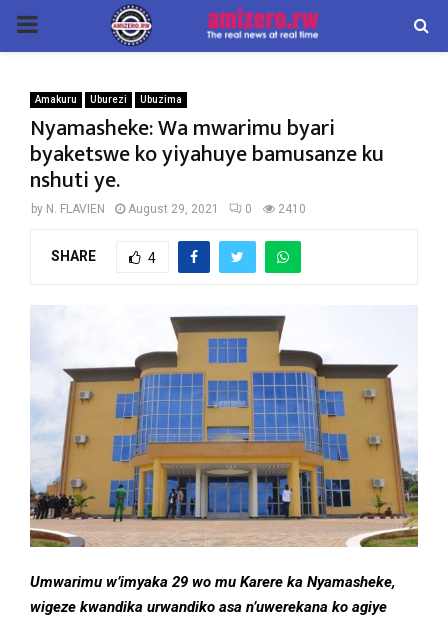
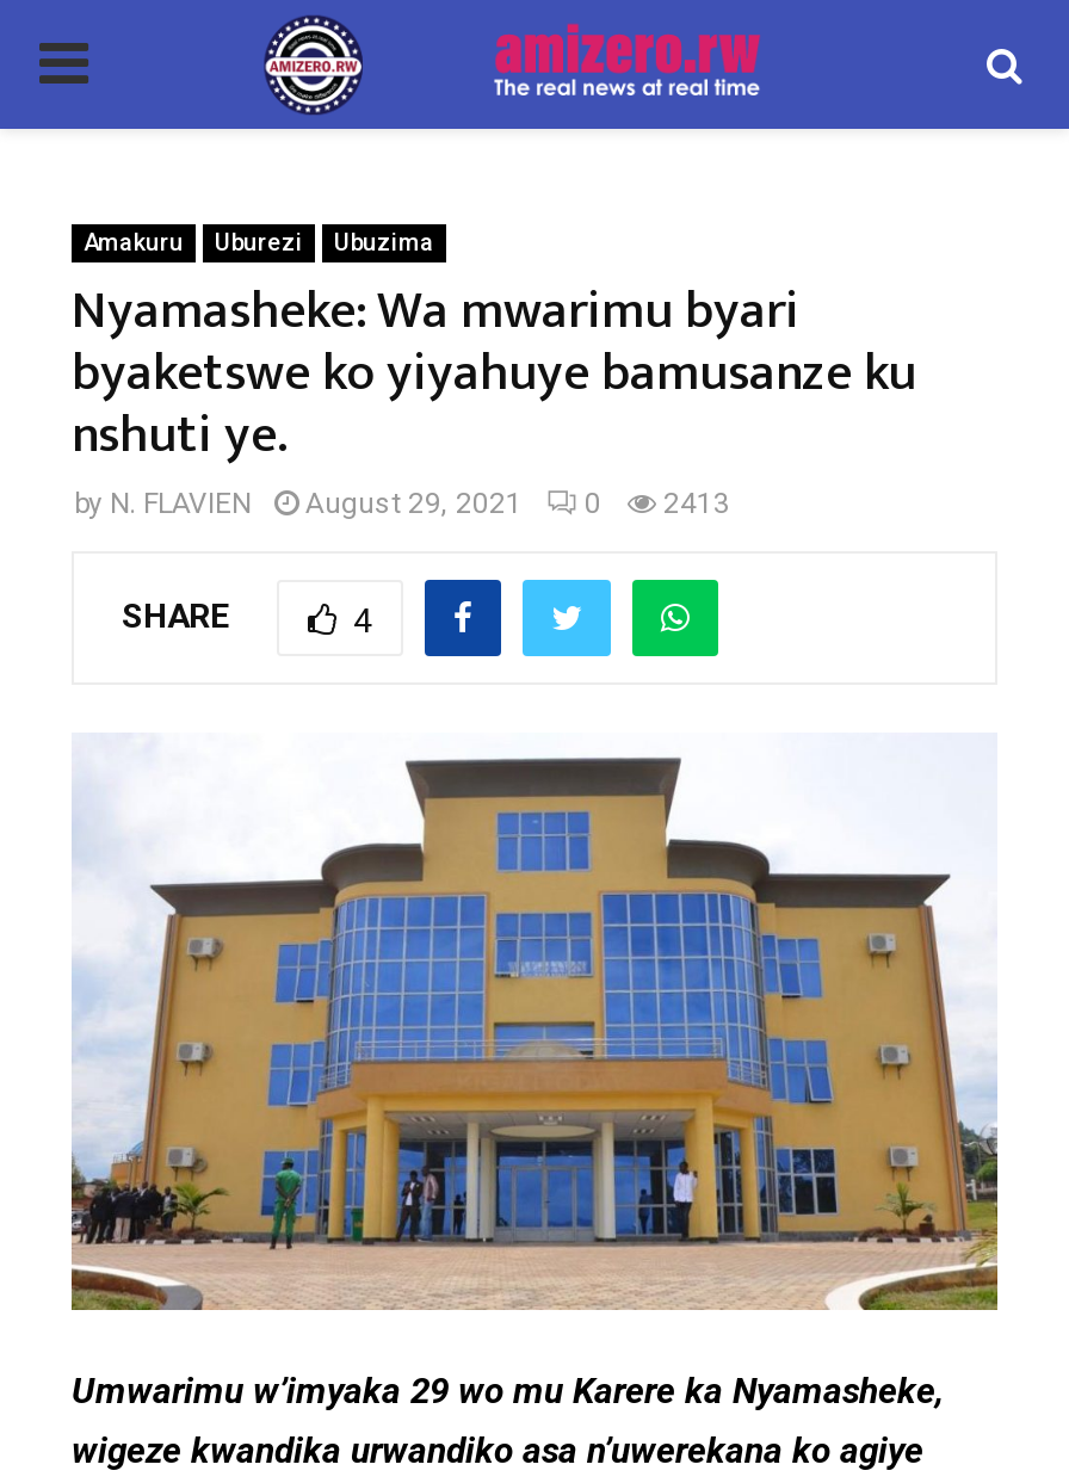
- by N. FLAVIEN August 29, 2021 0 2410
+ by N. FLAVIEN August 29, 2021 0 2413
